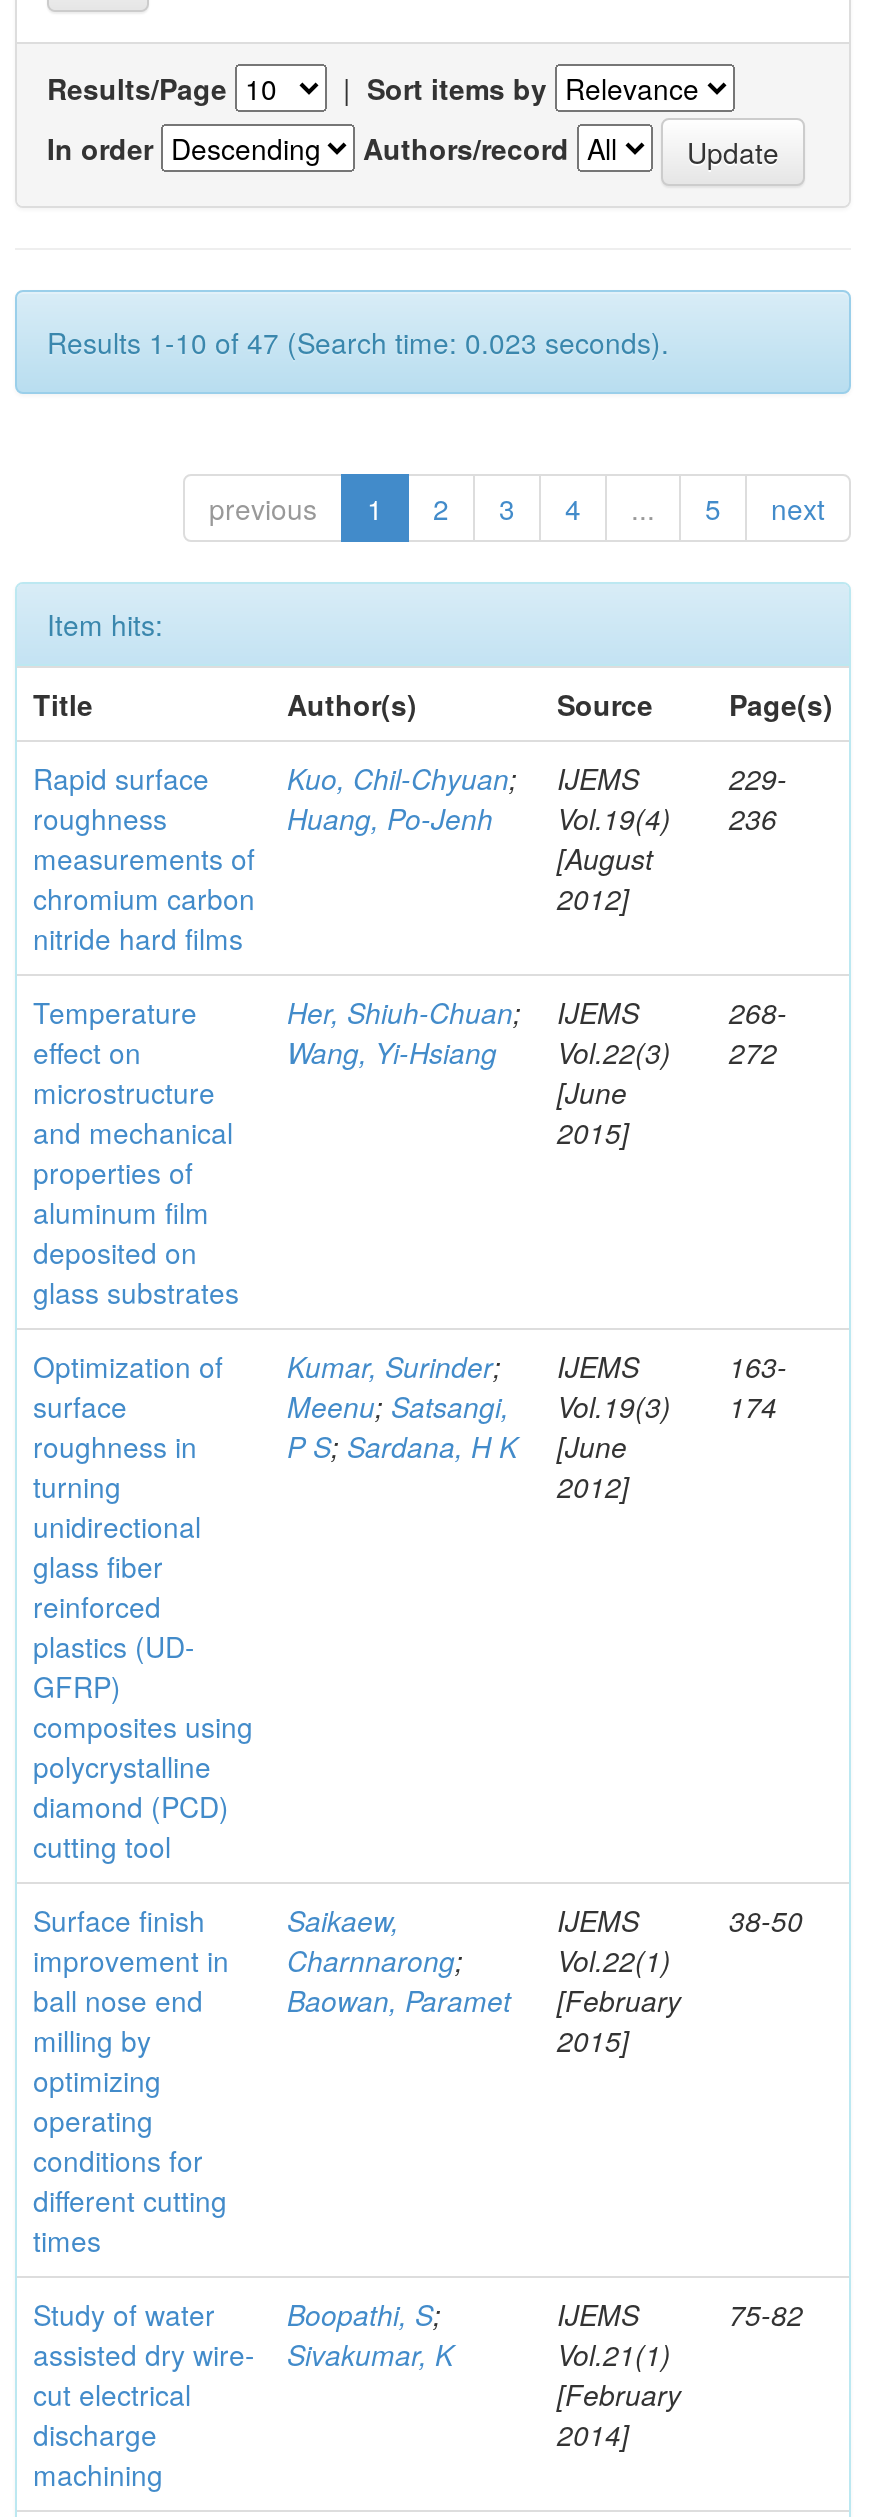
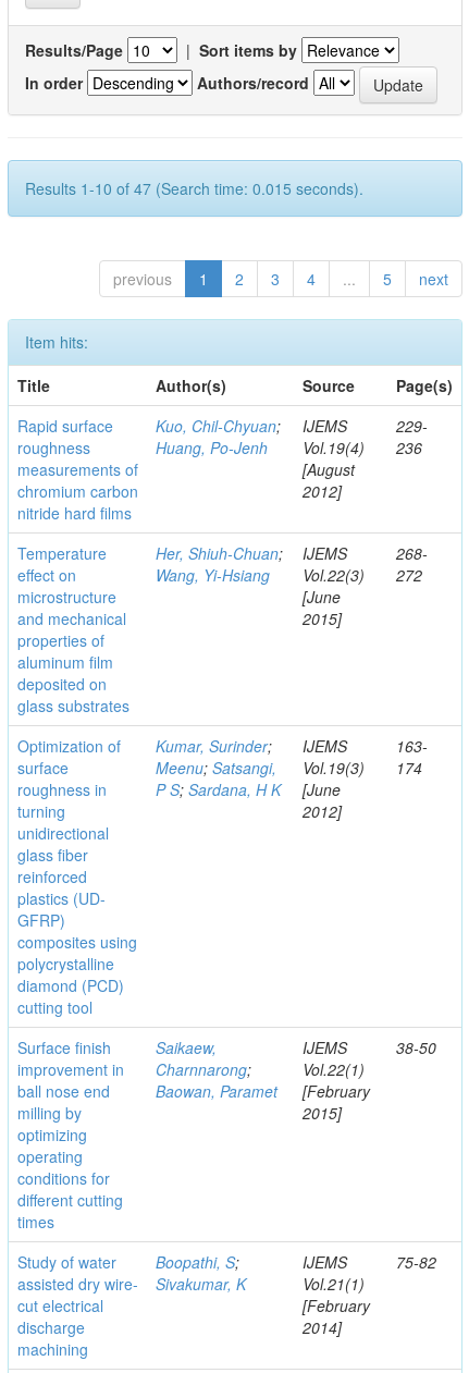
- Results 1-10 of 47 (Search time: 0.023 seconds).
+ Results 1-10 of 47 (Search time: 0.015 seconds).
